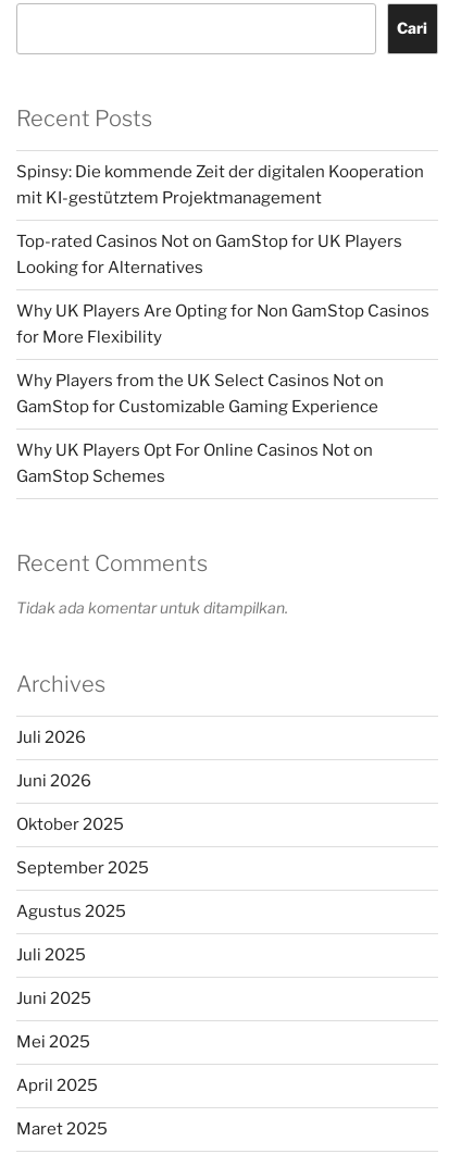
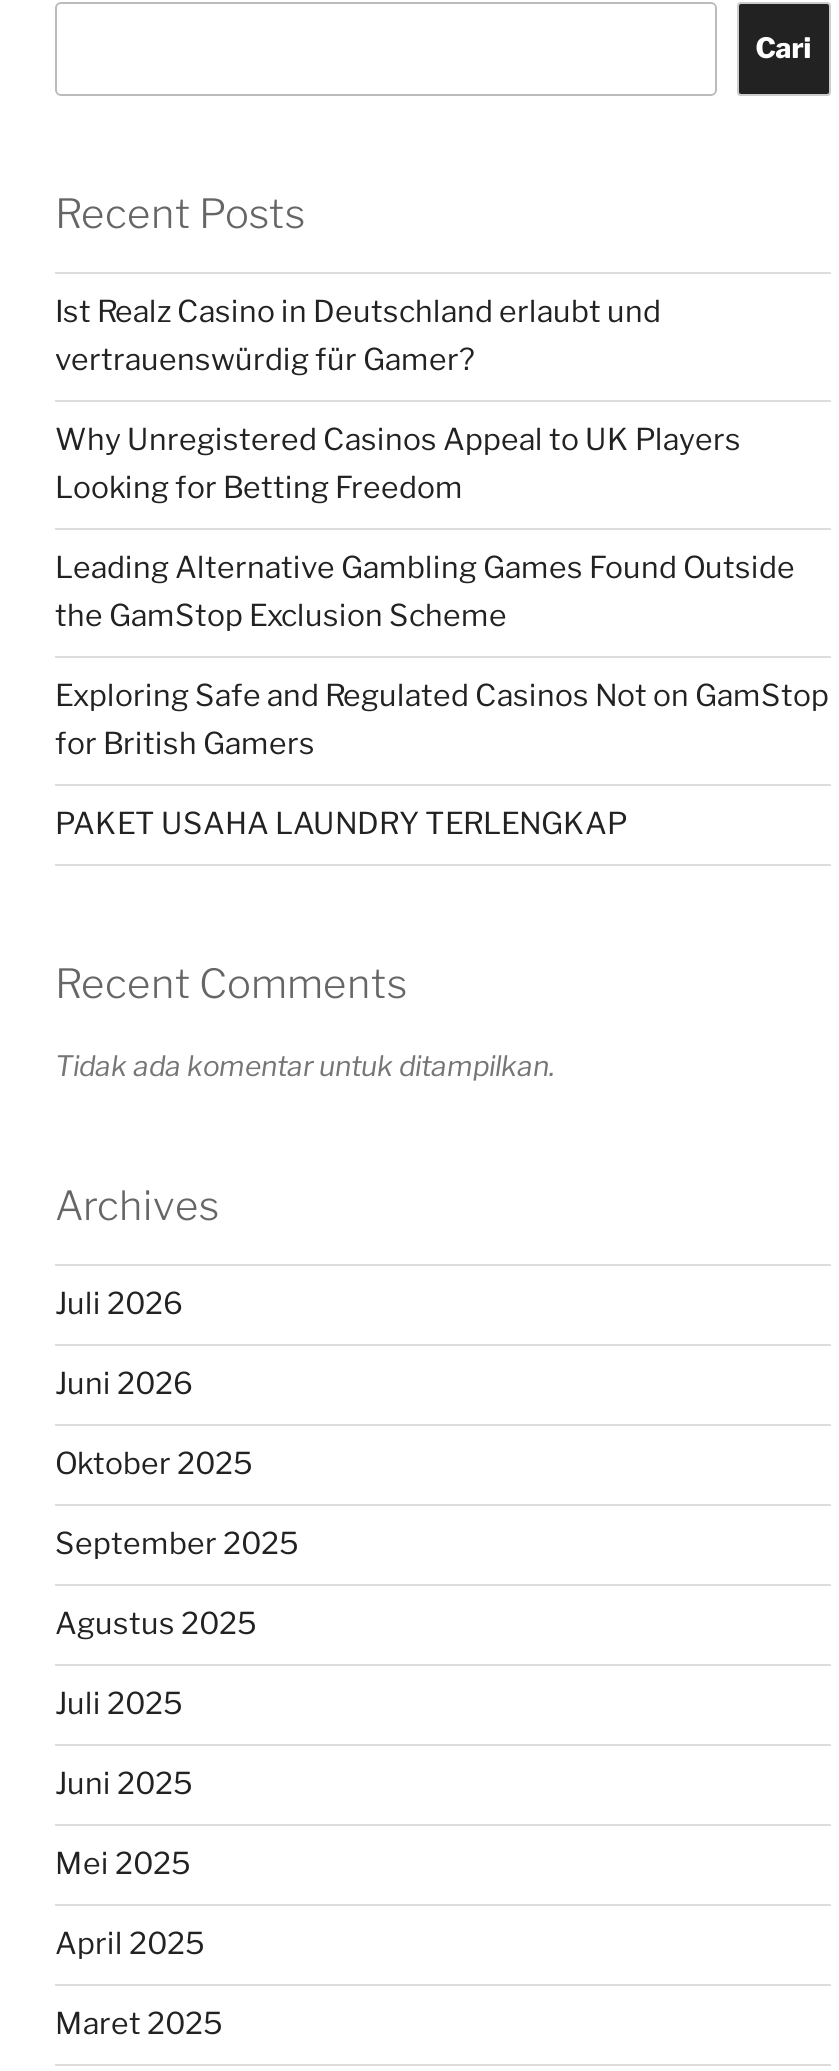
- Spinsy: Die kommende Zeit der digitalen Kooperation
- mit KI-gestütztem Projektmanagement
+ Ist Realz Casino in Deutschland erlaubt und
+ vertrauenswürdig für Gamer?

- Top-rated Casinos Not on GamStop for UK Players
- Looking for Alternatives
+ Why Unregistered Casinos Appeal to UK Players
+ Looking for Betting Freedom

- Why UK Players Are Opting for Non GamStop Casinos
- for More Flexibility
+ Leading Alternative Gambling Games Found Outside
+ the GamStop Exclusion Scheme

- Why Players from the UK Select Casinos Not on
- GamStop for Customizable Gaming Experience
+ Exploring Safe and Regulated Casinos Not on GamStop
+ for British Gamers

- Why UK Players Opt For Online Casinos Not on
- GamStop Schemes
+ PAKET USAHA LAUNDRY TERLENGKAP
